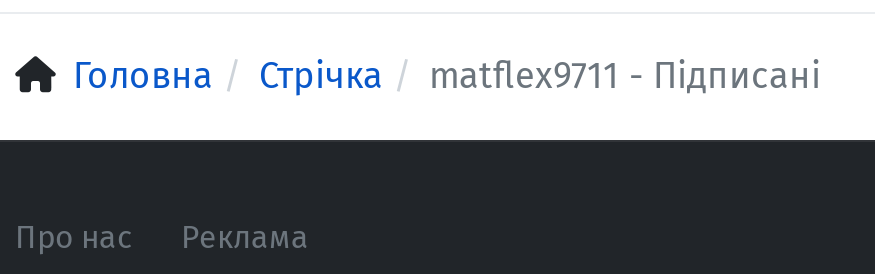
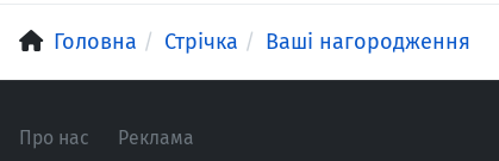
- matflex9711 - Підписані
+ Ваші нагородження
